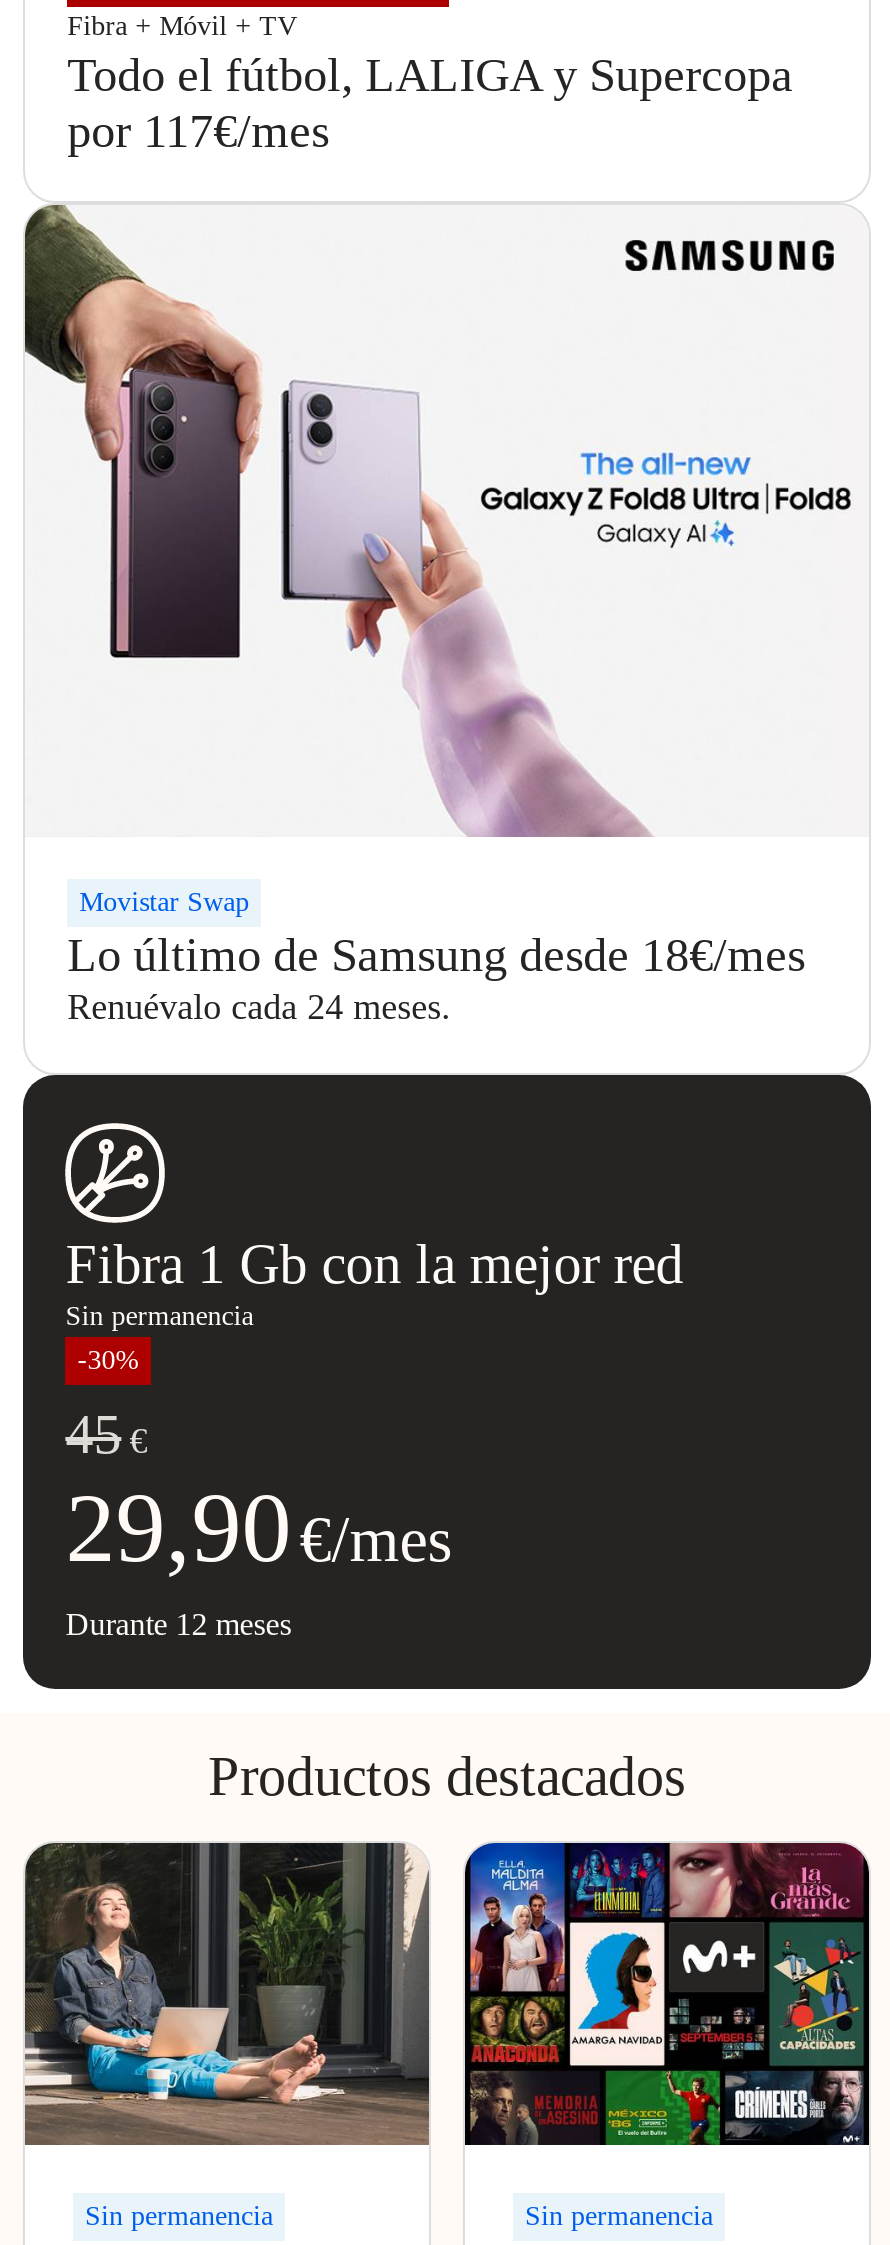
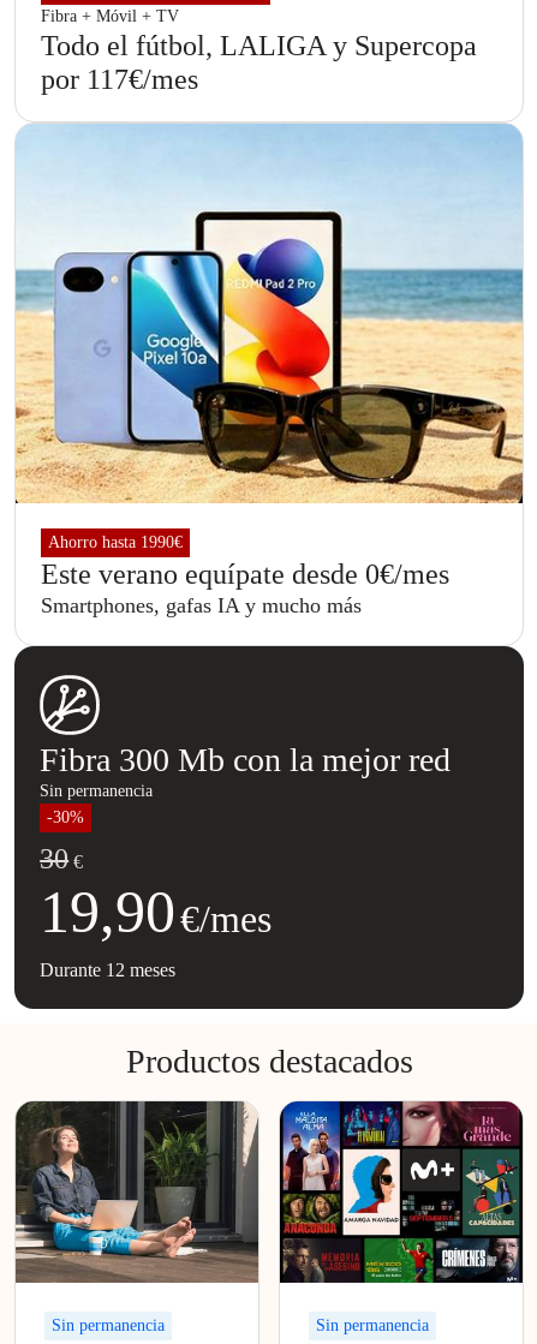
- [image]
- Movistar Swap
- Lo último de Samsung desde 18€/mes
- Renuévalo cada 24 meses.
+ [image]
+ Ahorro hasta 1990€
+ Este verano equípate desde 0€/mes
+ Smartphones, gafas IA y mucho más

- Fibra 1 Gb con la mejor red
+ Fibra 300 Mb con la mejor red

- 45 €
+ 30 €

- 29,90 €/mes
+ 19,90 €/mes
